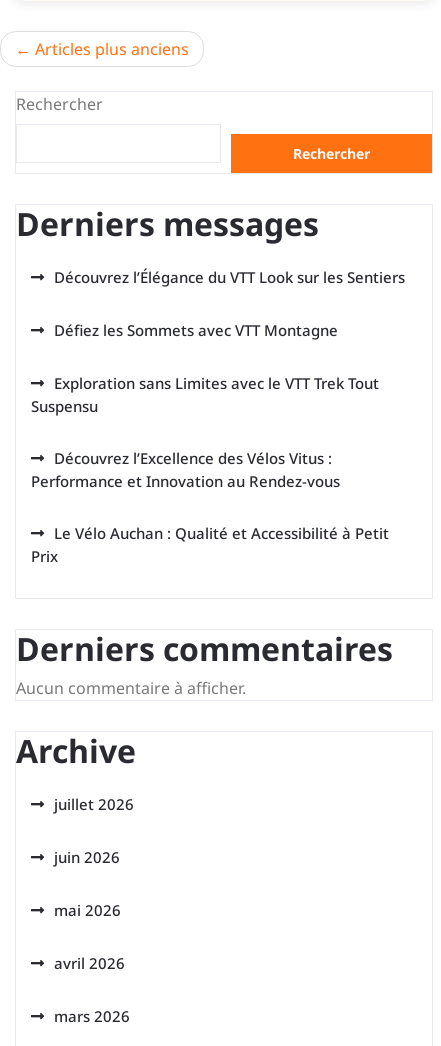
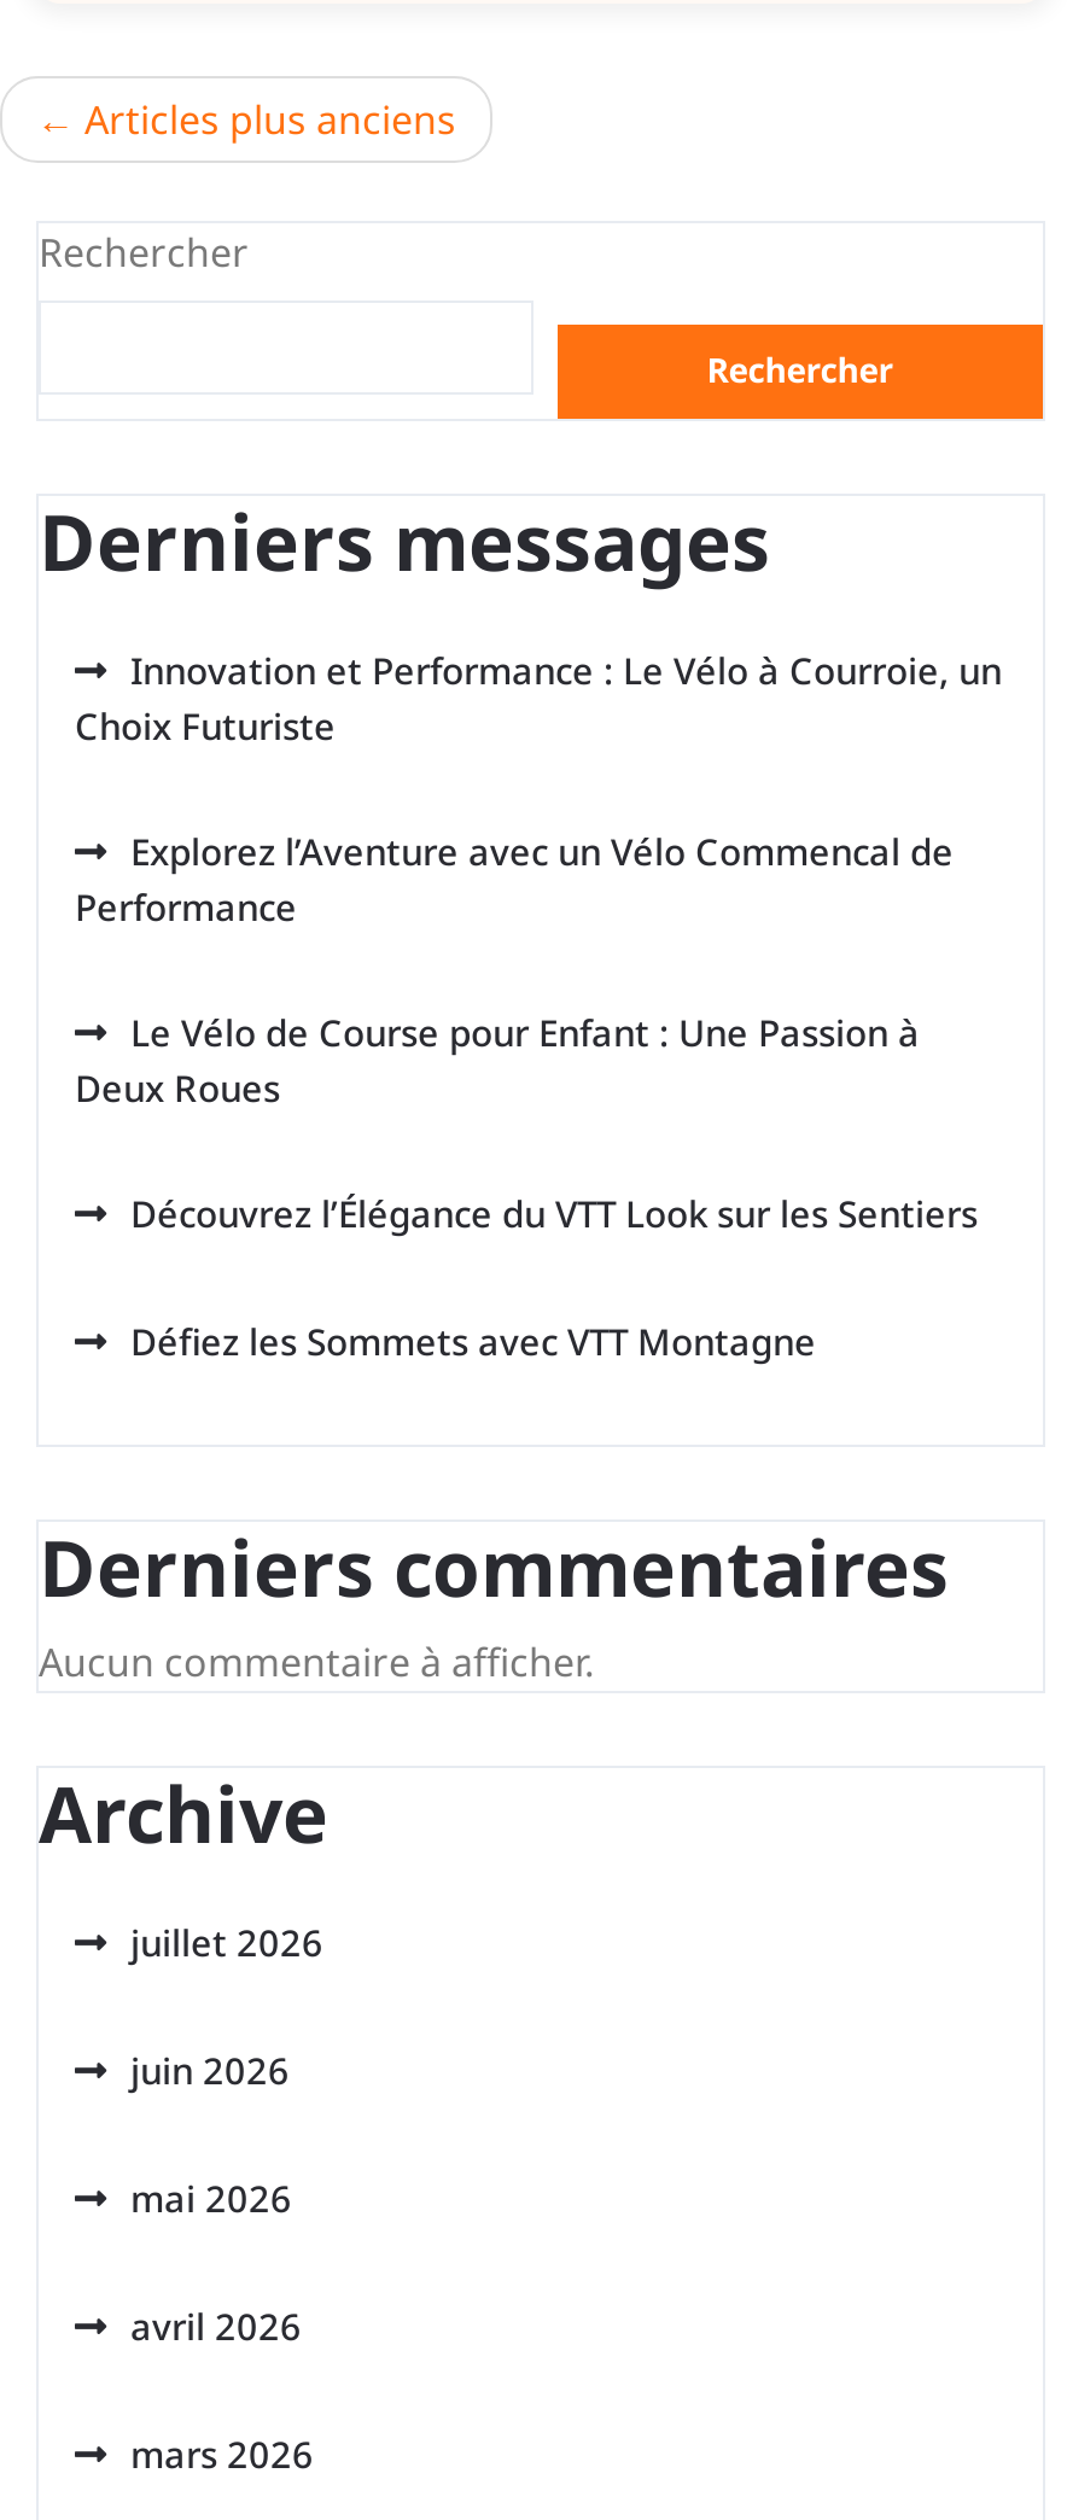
+ Innovation et Performance : Le Vélo à Courroie, un
+ Choix Futuriste
+ Explorez l’Aventure avec un Vélo Commencal de
+ Performance
+ Le Vélo de Course pour Enfant : Une Passion à
+ Deux Roues

moved down: Découvrez l’Élégance du VTT Look sur les Sentiers | Défiez les Sommets avec VTT Montagne

- Exploration sans Limites avec le VTT Trek Tout
- Suspensu
- Découvrez l’Excellence des Vélos Vitus :
- Performance et Innovation au Rendez-vous
- Le Vélo Auchan : Qualité et Accessibilité à Petit
- Prix
